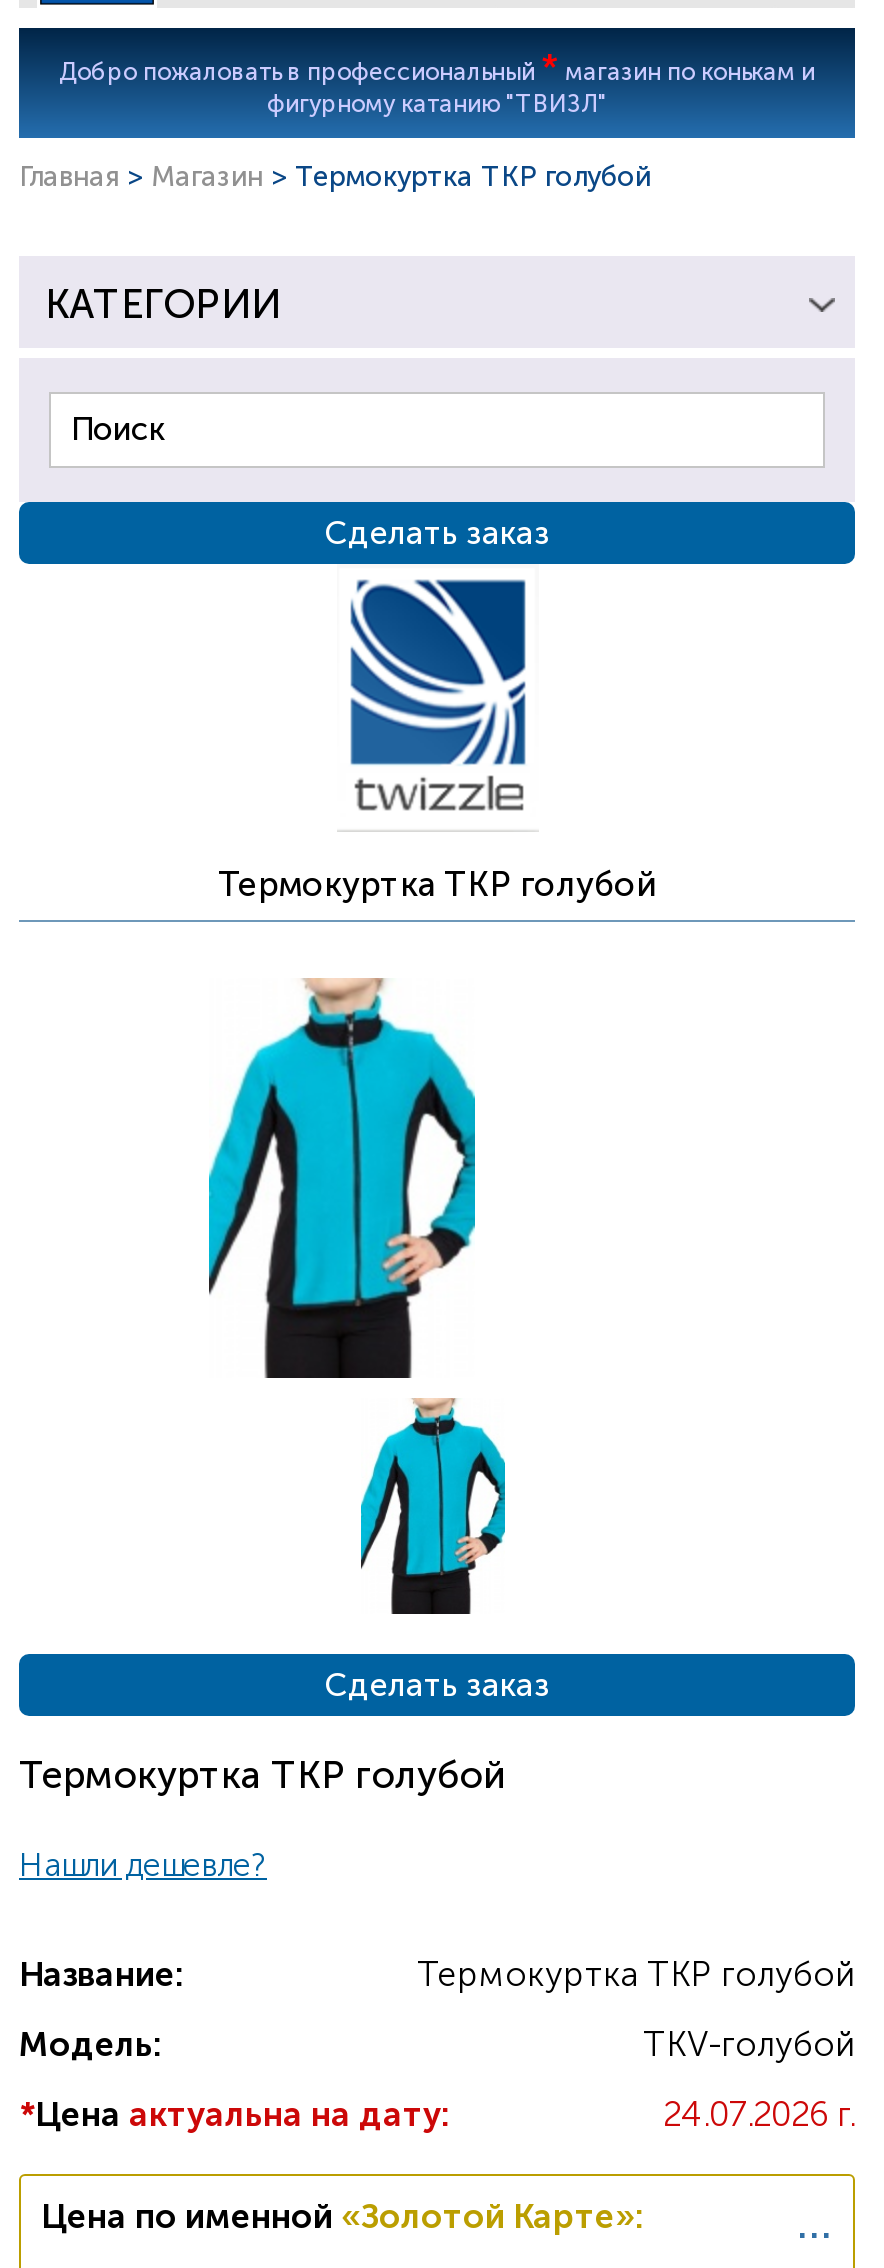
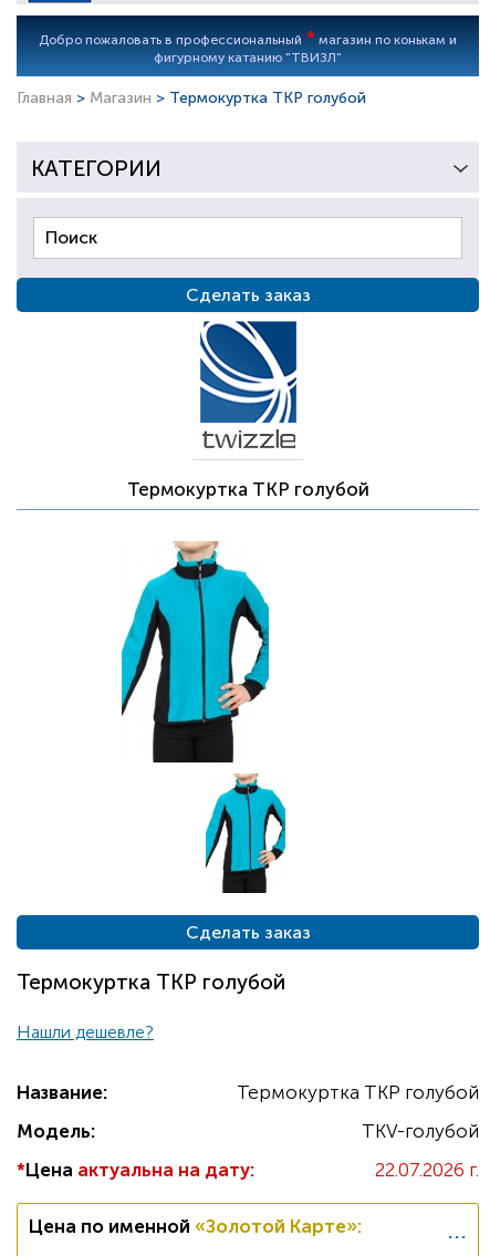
- 24.07.2026 г.
+ 22.07.2026 г.
